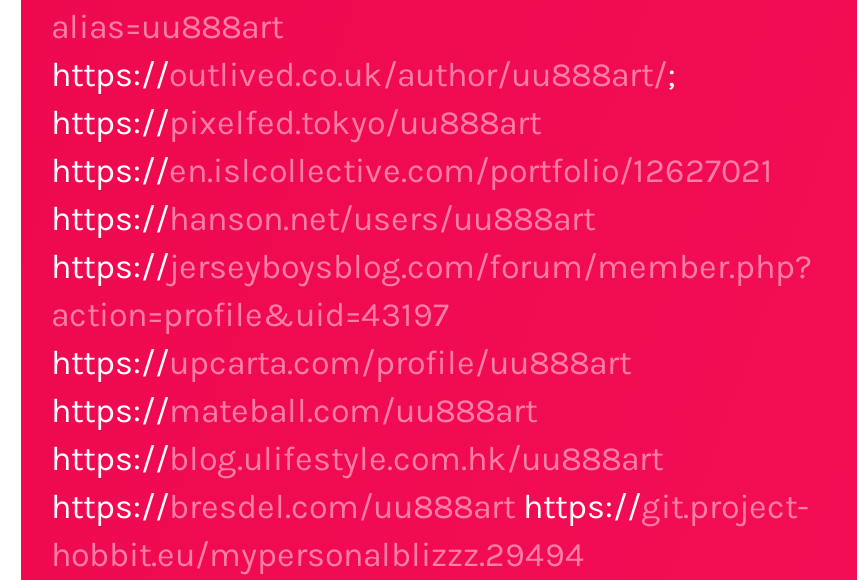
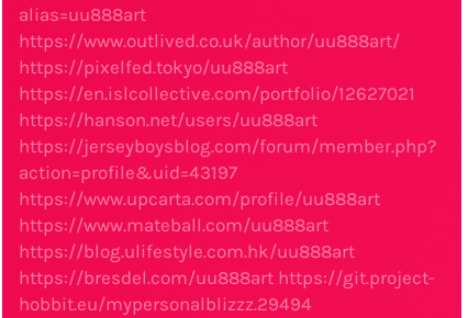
- https://outlived.co.uk/author/uu888art/;
- https://pixelfed.tokyo/uu888art
- https://en.islcollective.com/portfolio/12627021
- https://hanson.net/users/uu888art
- https://jerseyboysblog.com/forum/member.php?
+ https://www.outlived.co.uk/author/uu888art/
+ https://pixelfed.tokyo/uu888art
+ https://en.islcollective.com/portfolio/12627021
+ https://hanson.net/users/uu888art
+ https://jerseyboysblog.com/forum/member.php?

- https://upcarta.com/profile/uu888art
- https://mateball.com/uu888art
- https://blog.ulifestyle.com.hk/uu888art
- https://bresdel.com/uu888art https://git.project-
+ https://www.upcarta.com/profile/uu888art
+ https://www.mateball.com/uu888art
+ https://blog.ulifestyle.com.hk/uu888art
+ https://bresdel.com/uu888art https://git.project-
